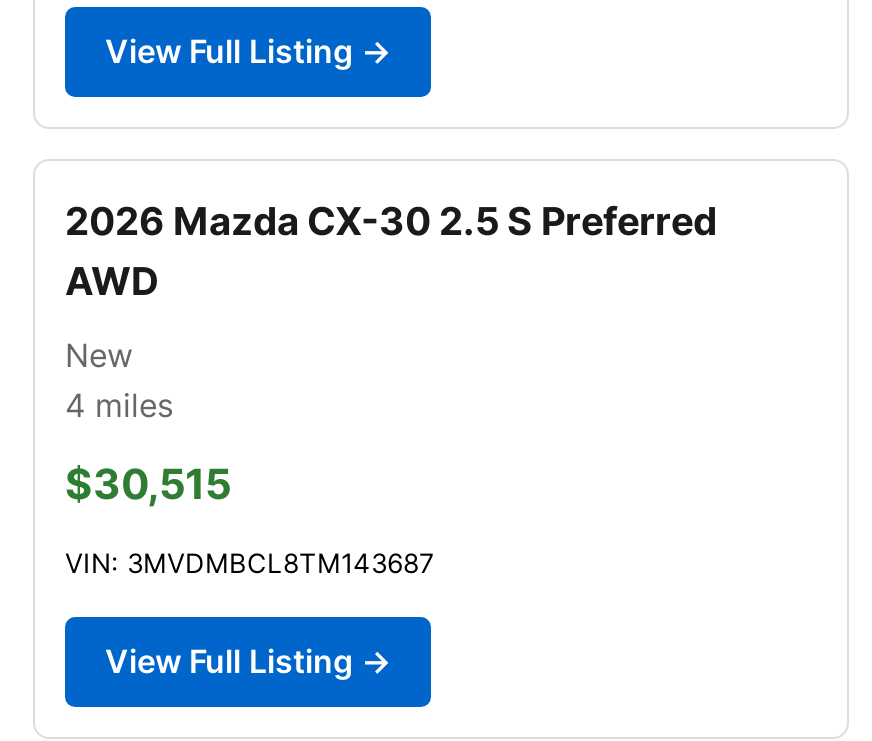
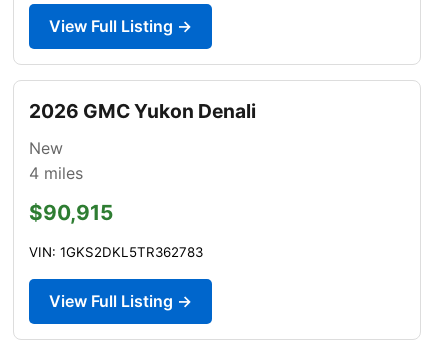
- 2026 Mazda CX-30 2.5 S Preferred
- AWD
+ 2026 GMC Yukon Denali

- $30,515
+ $90,915

- VIN: 3MVDMBCL8TM143687
+ VIN: 1GKS2DKL5TR362783
